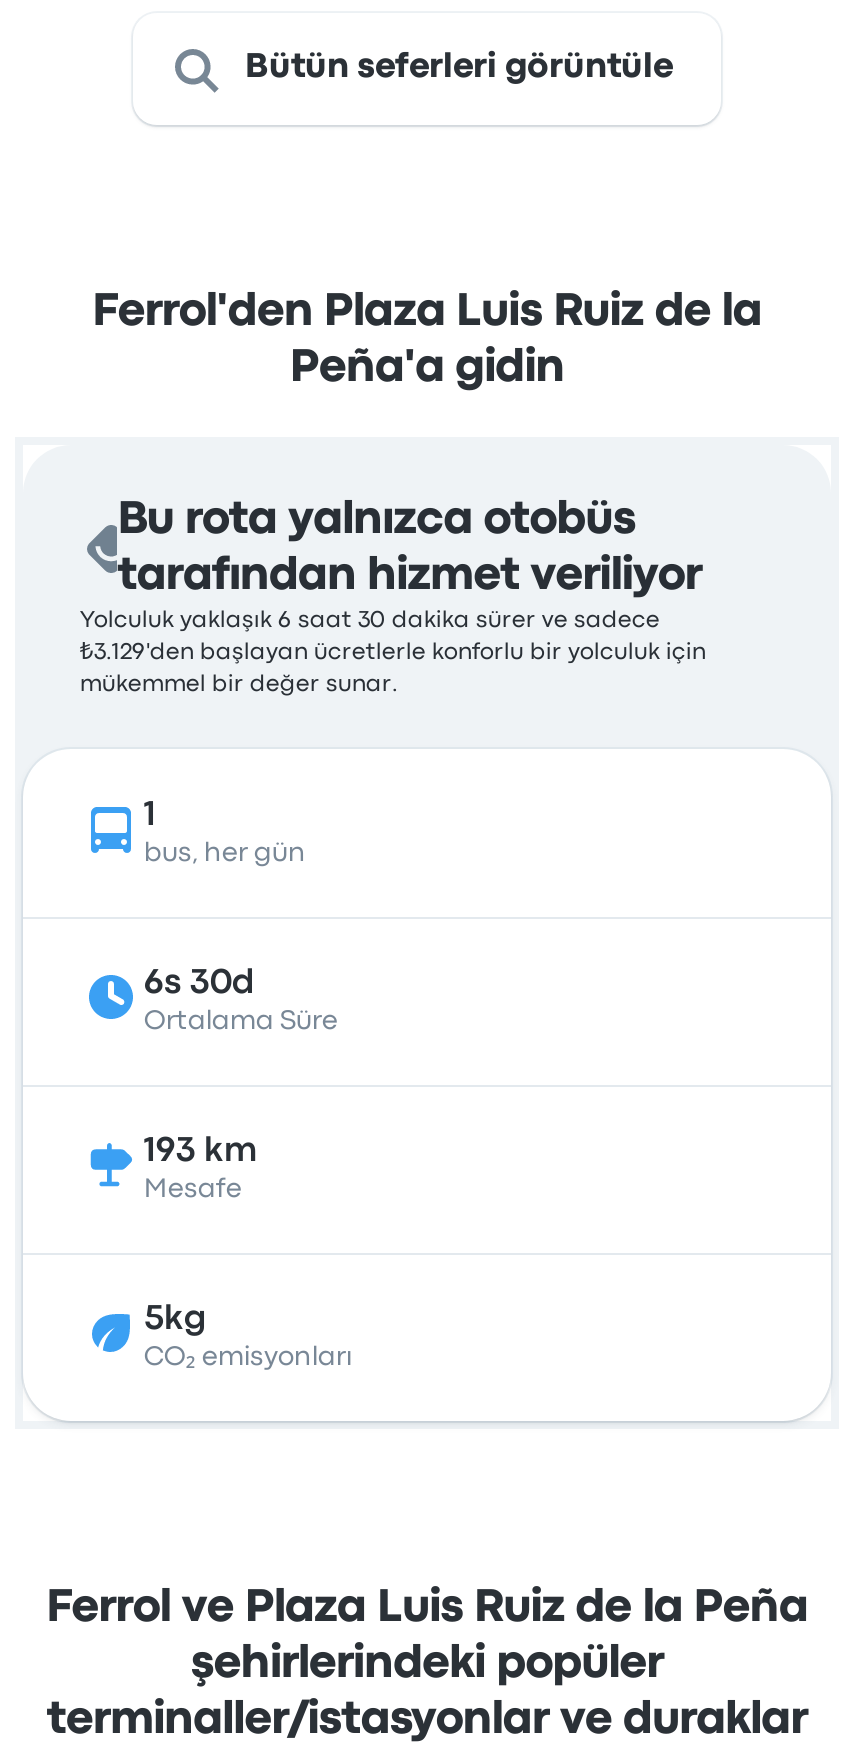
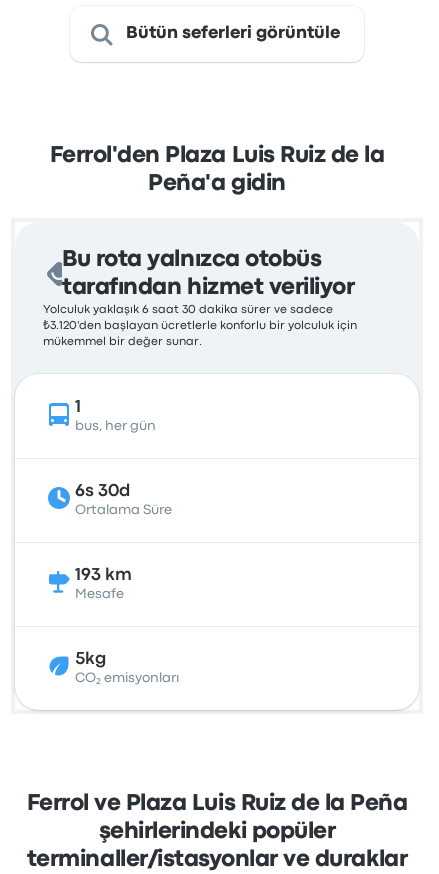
- ₺3.129'den başlayan ücretlerle konforlu bir yolculuk için
+ ₺3.120'den başlayan ücretlerle konforlu bir yolculuk için
